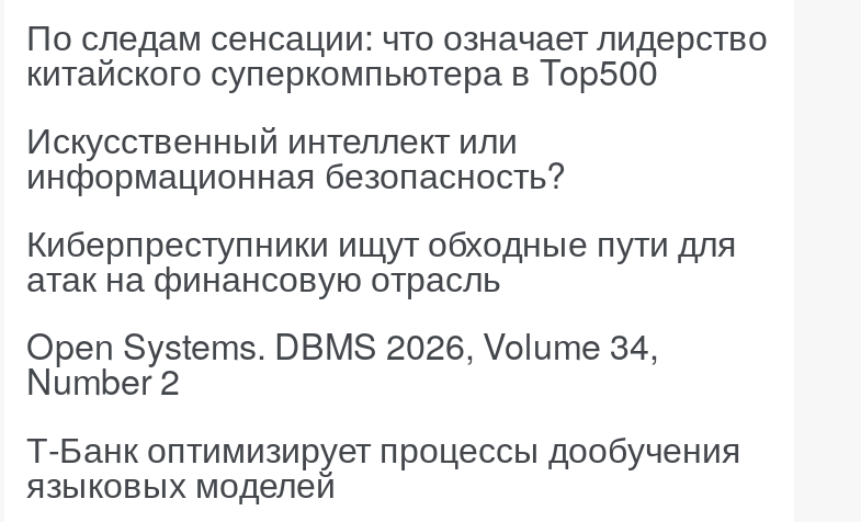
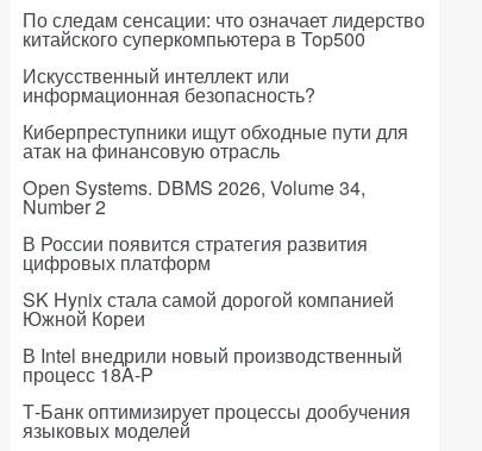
+ В России появится стратегия развития
+ цифровых платформ
+ SK Hynix стала самой дорогой компанией
+ Южной Кореи
+ В Intel внедрили новый производственный
+ процесс 18A-P
